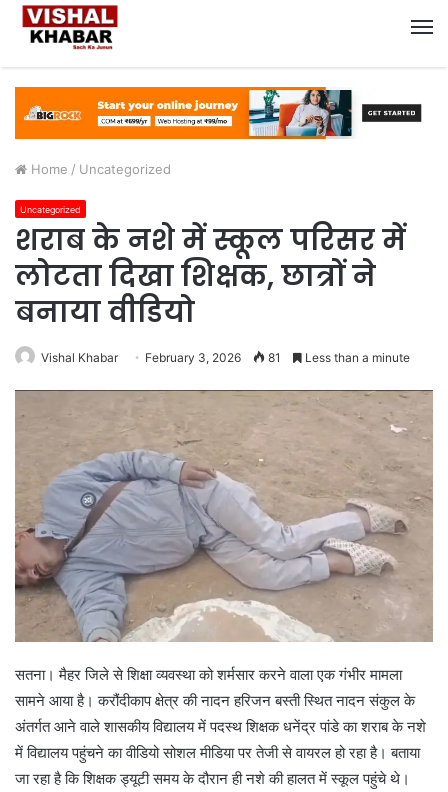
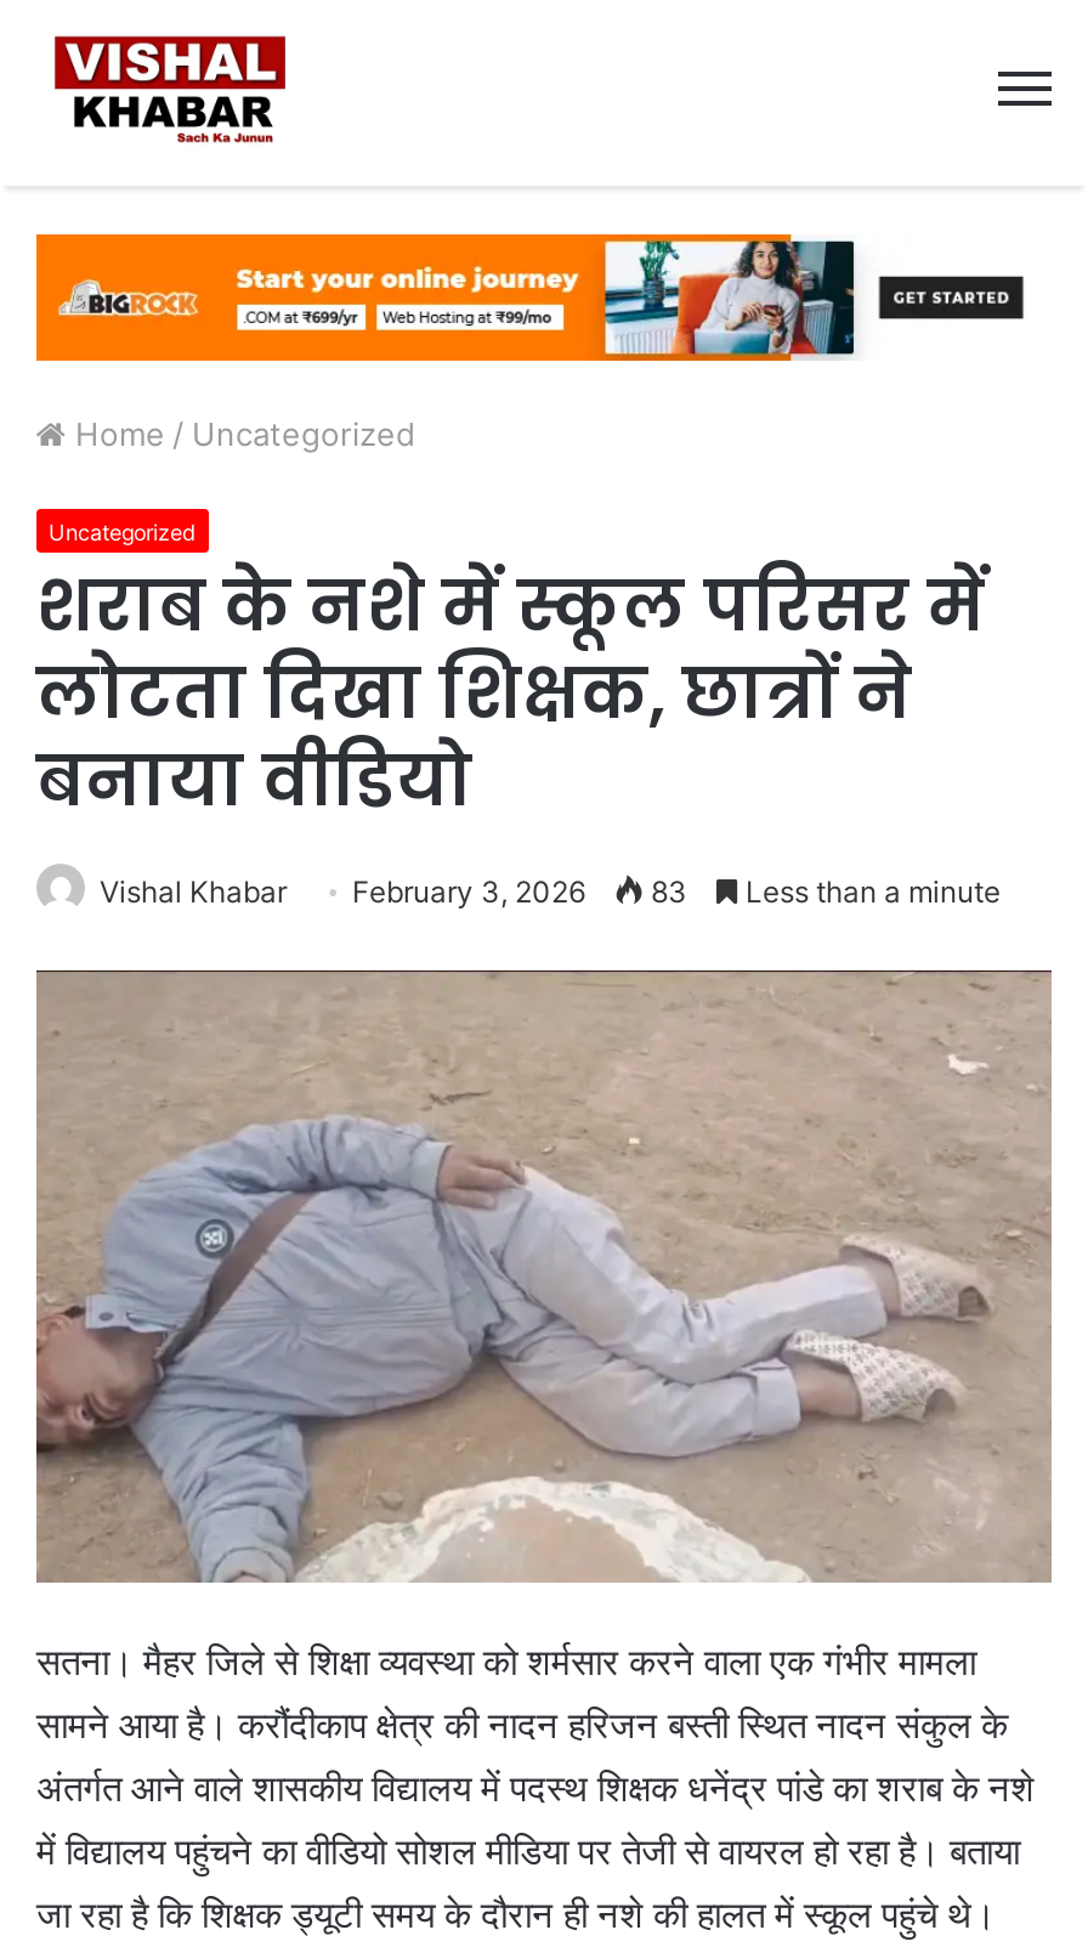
- Vishal Khabar February 3, 2026 81 Less than a minute
+ Vishal Khabar February 3, 2026 83 Less than a minute
